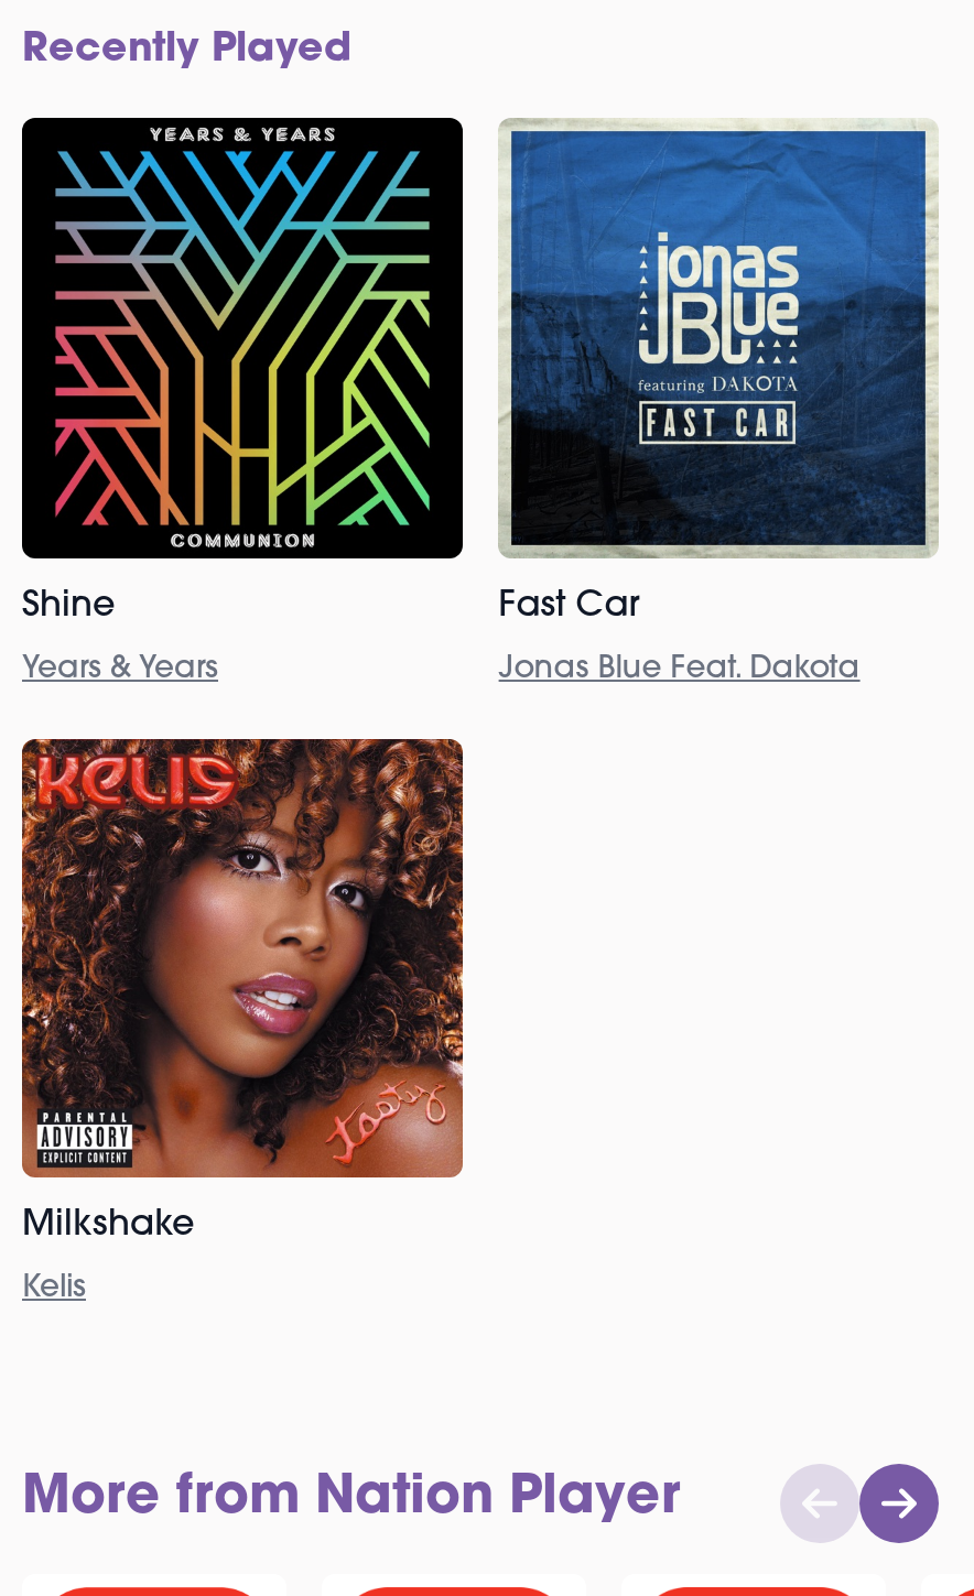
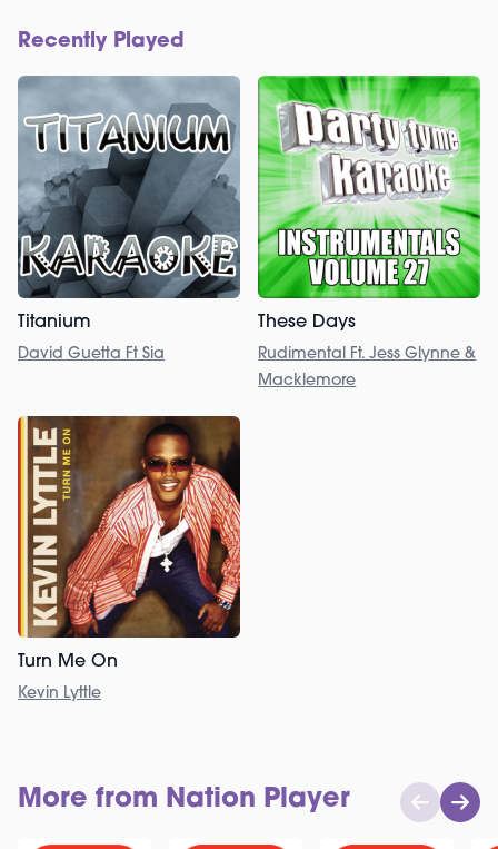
- [image]
- Shine
- Years & Years
+ [image]
+ Titanium
+ David Guetta Ft Sia

- [image]
- Fast Car
- Jonas Blue Feat. Dakota
+ [image]
+ These Days
+ Rudimental Ft. Jess Glynne &
+ Macklemore

- [image]
- Milkshake
- Kelis
+ [image]
+ Turn Me On
+ Kevin Lyttle
